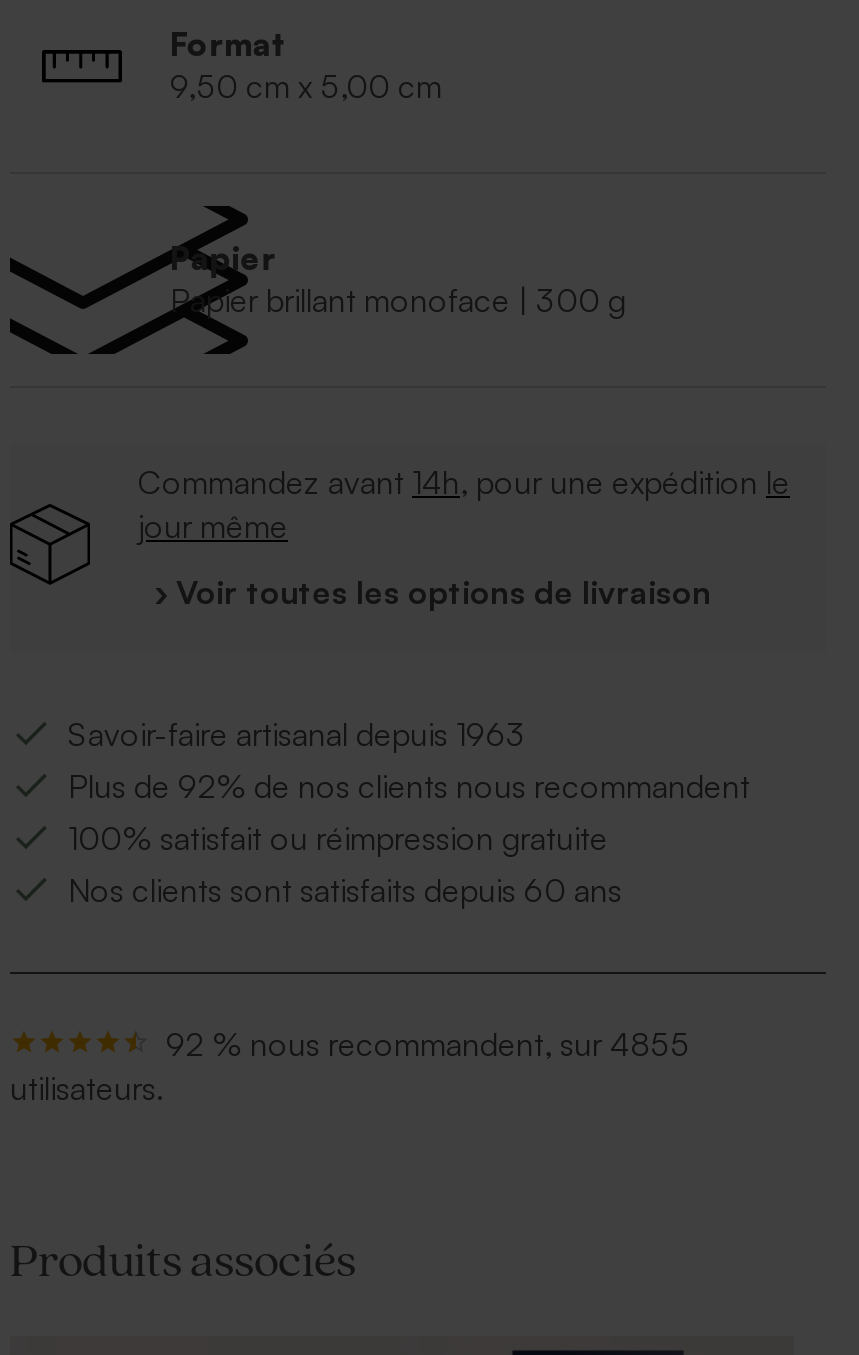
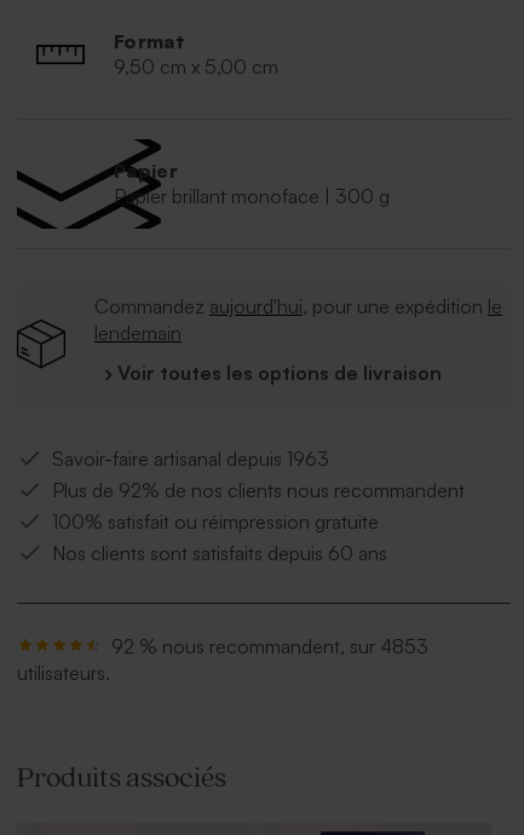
- Commandez avant 14h, pour une expédition le
- jour même
+ Commandez aujourd'hui, pour une expédition le
+ lendemain

- 92 % nous recommandent, sur 4855
+ 92 % nous recommandent, sur 4853
